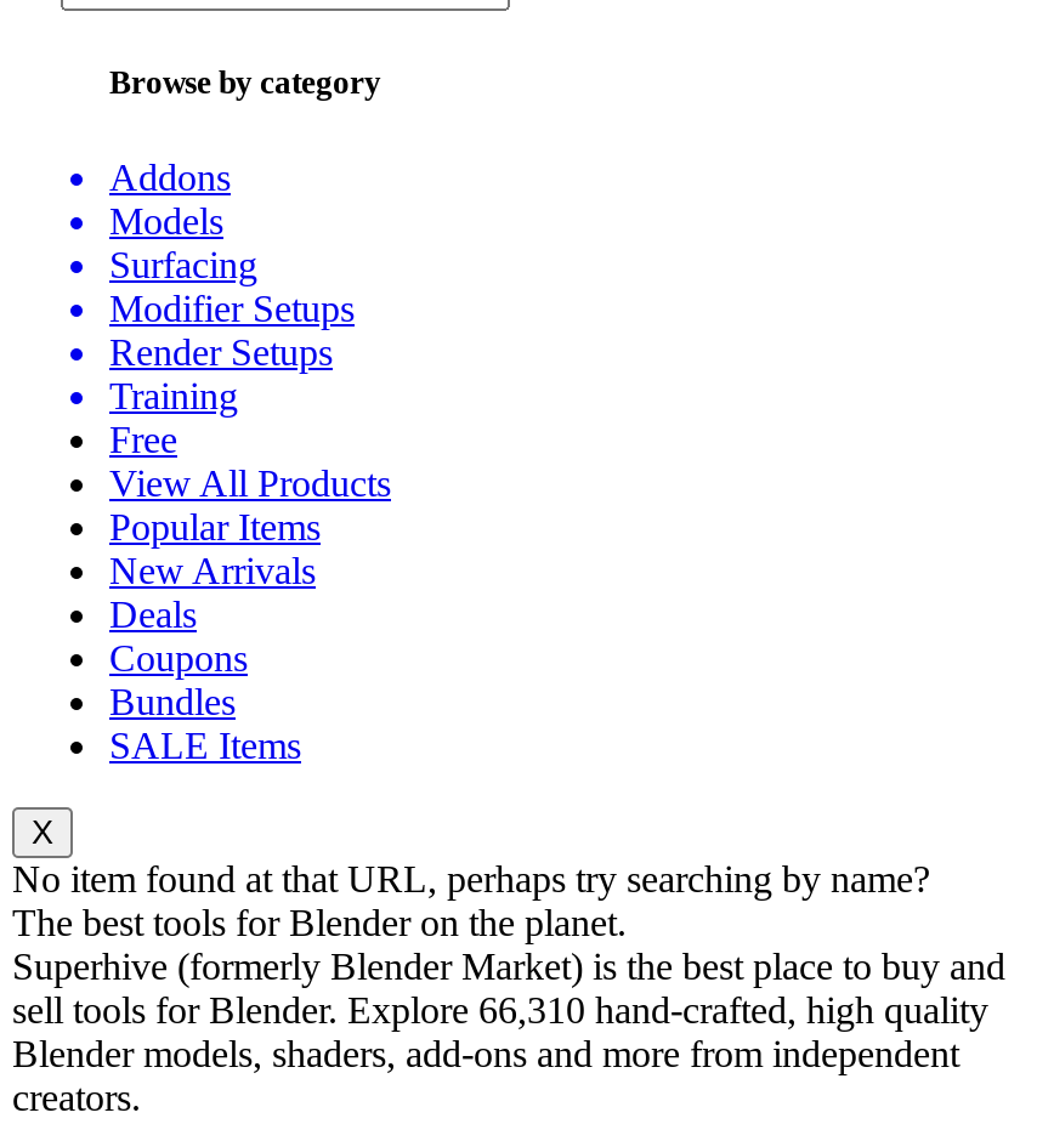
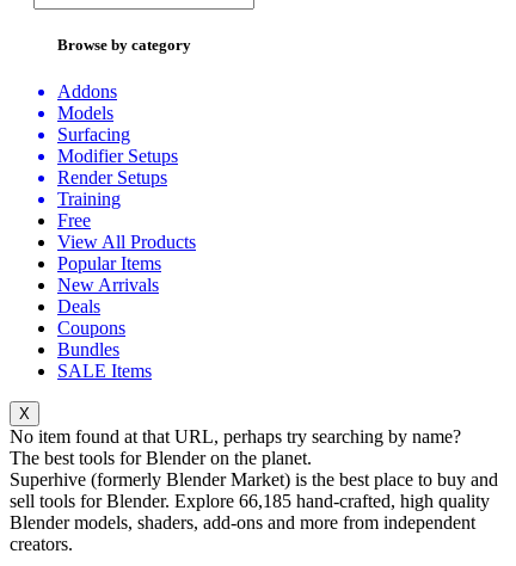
- sell tools for Blender. Explore 66,310 hand-crafted, high quality
+ sell tools for Blender. Explore 66,185 hand-crafted, high quality
